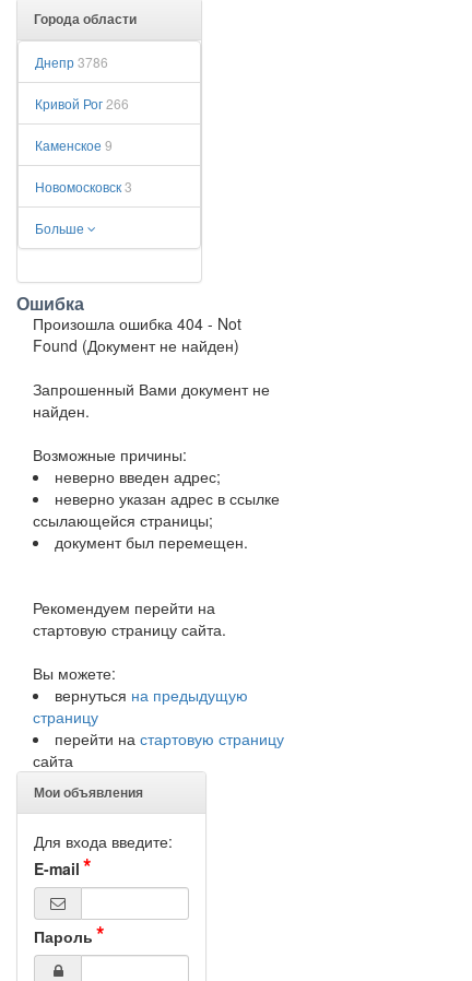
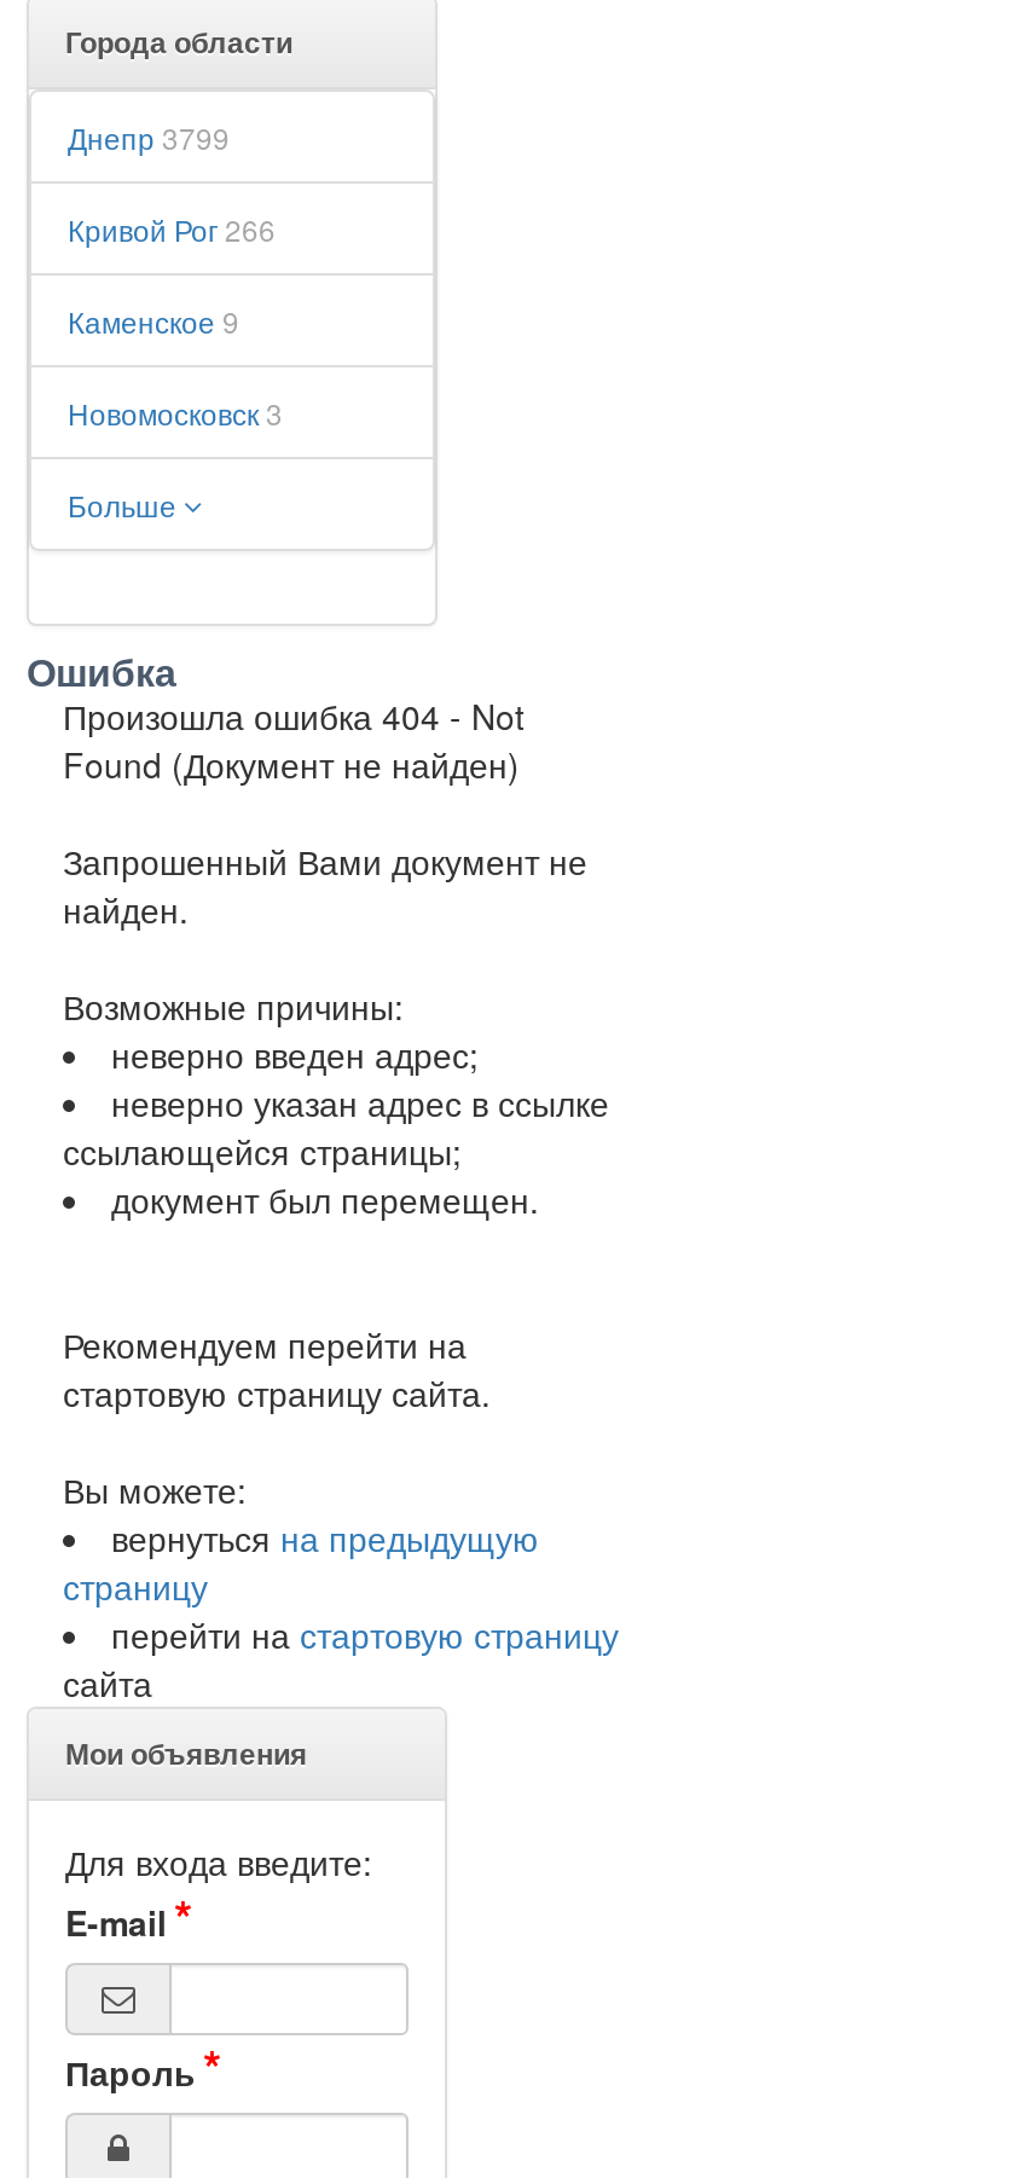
- Днепр 3786
+ Днепр 3799
